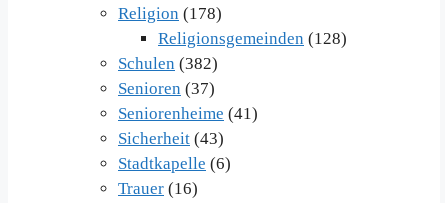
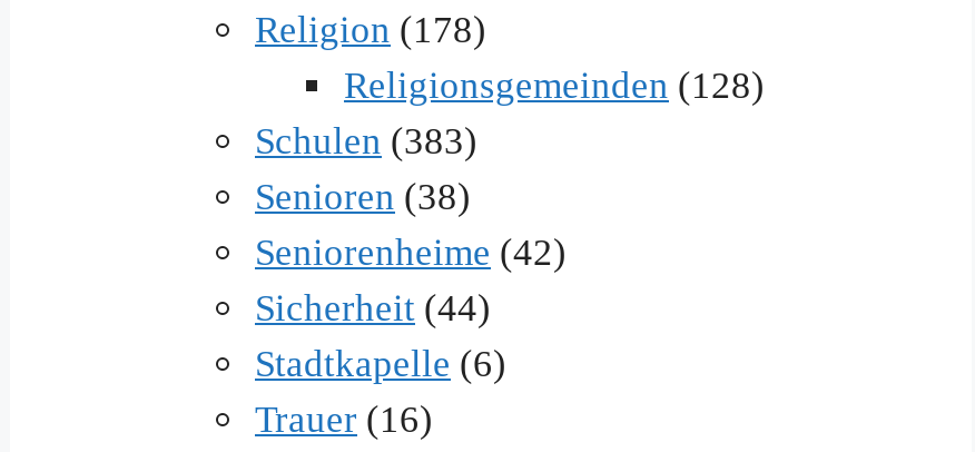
- Schulen (382)
+ Schulen (383)

- Senioren (37)
+ Senioren (38)

- Seniorenheime (41)
+ Seniorenheime (42)

- Sicherheit (43)
+ Sicherheit (44)
